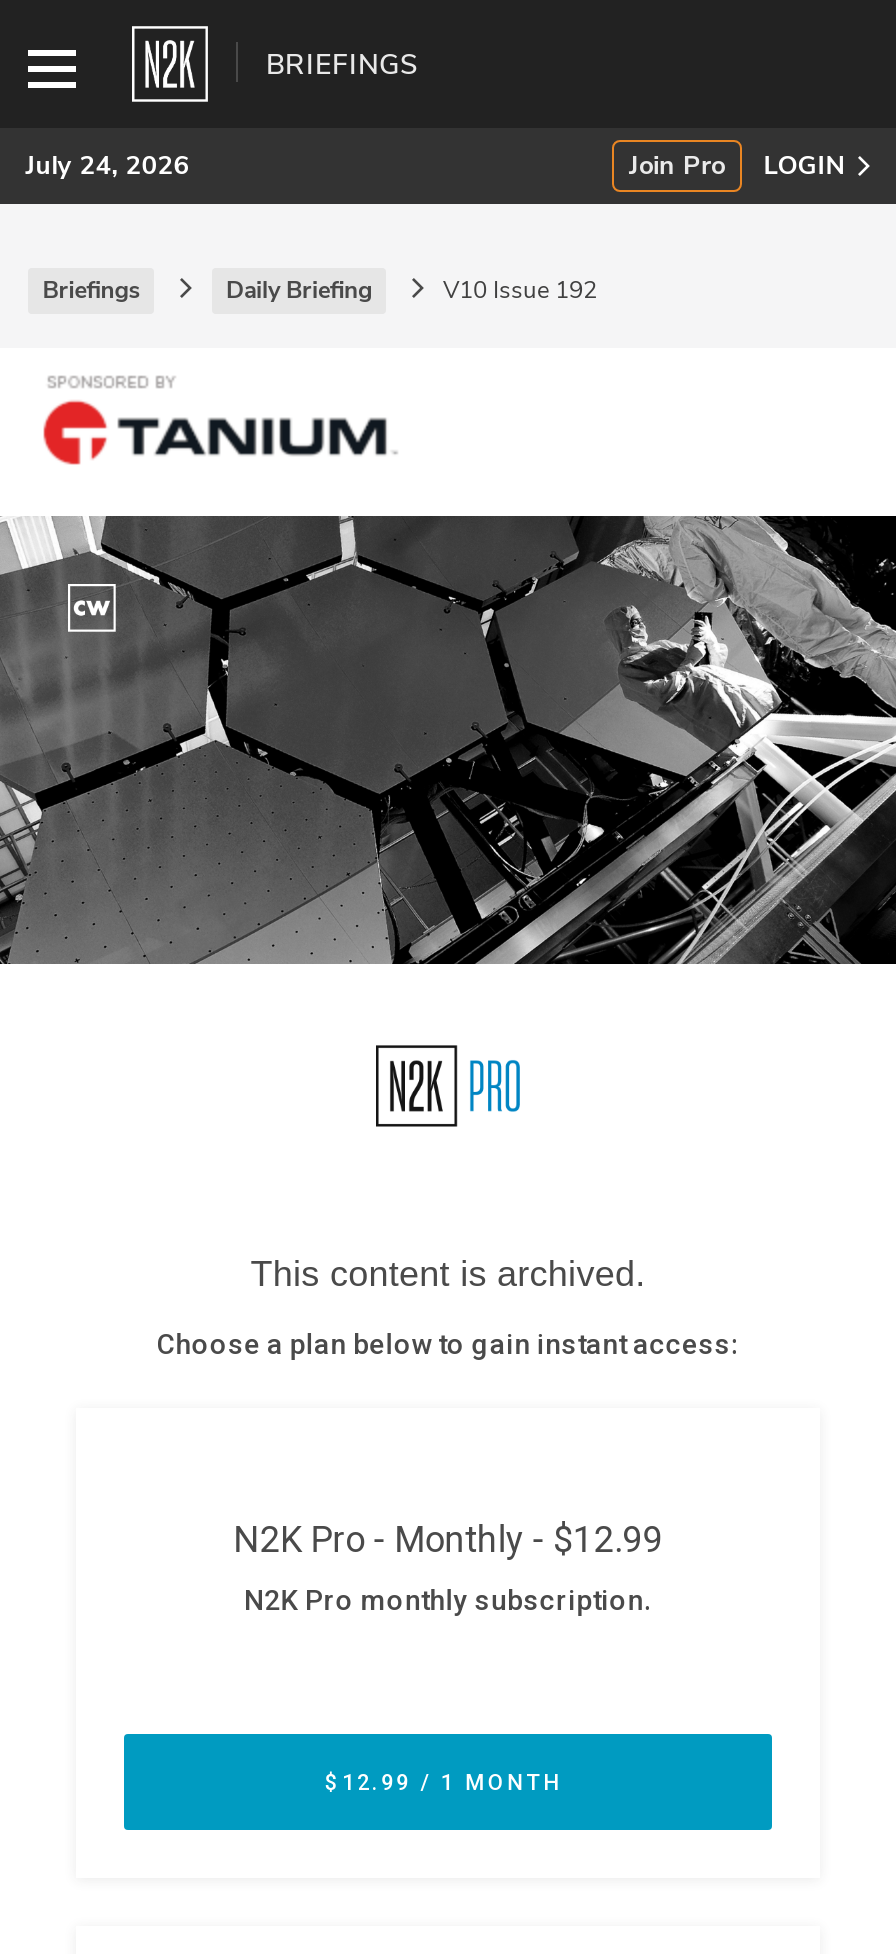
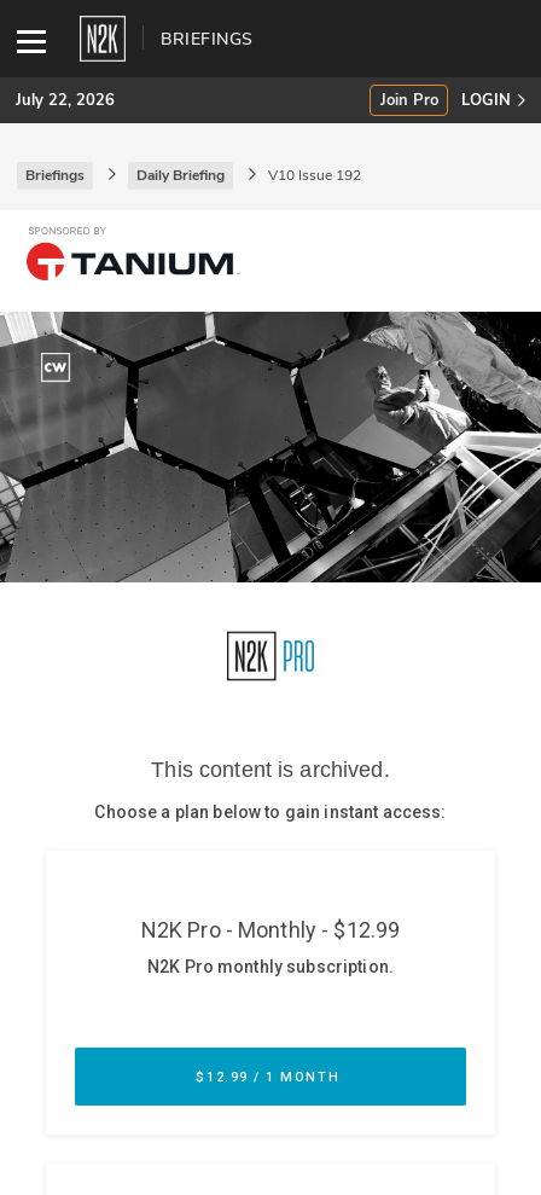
- July 24, 2026
+ July 22, 2026
